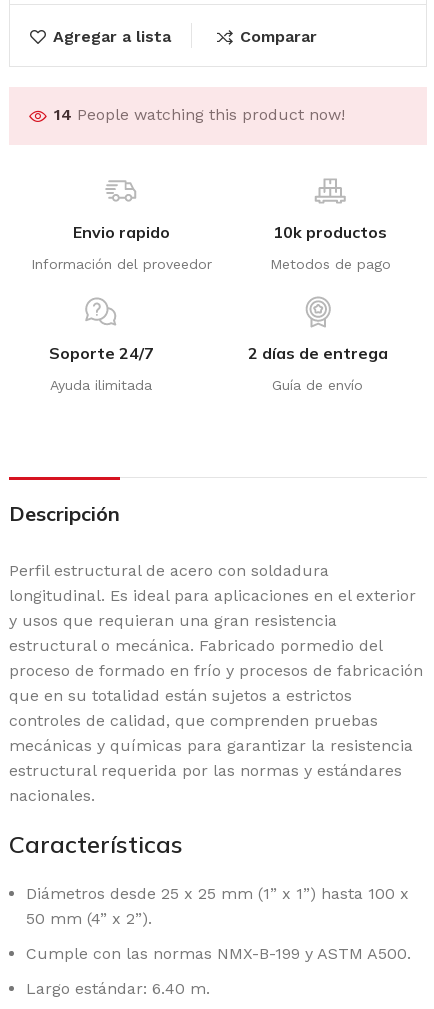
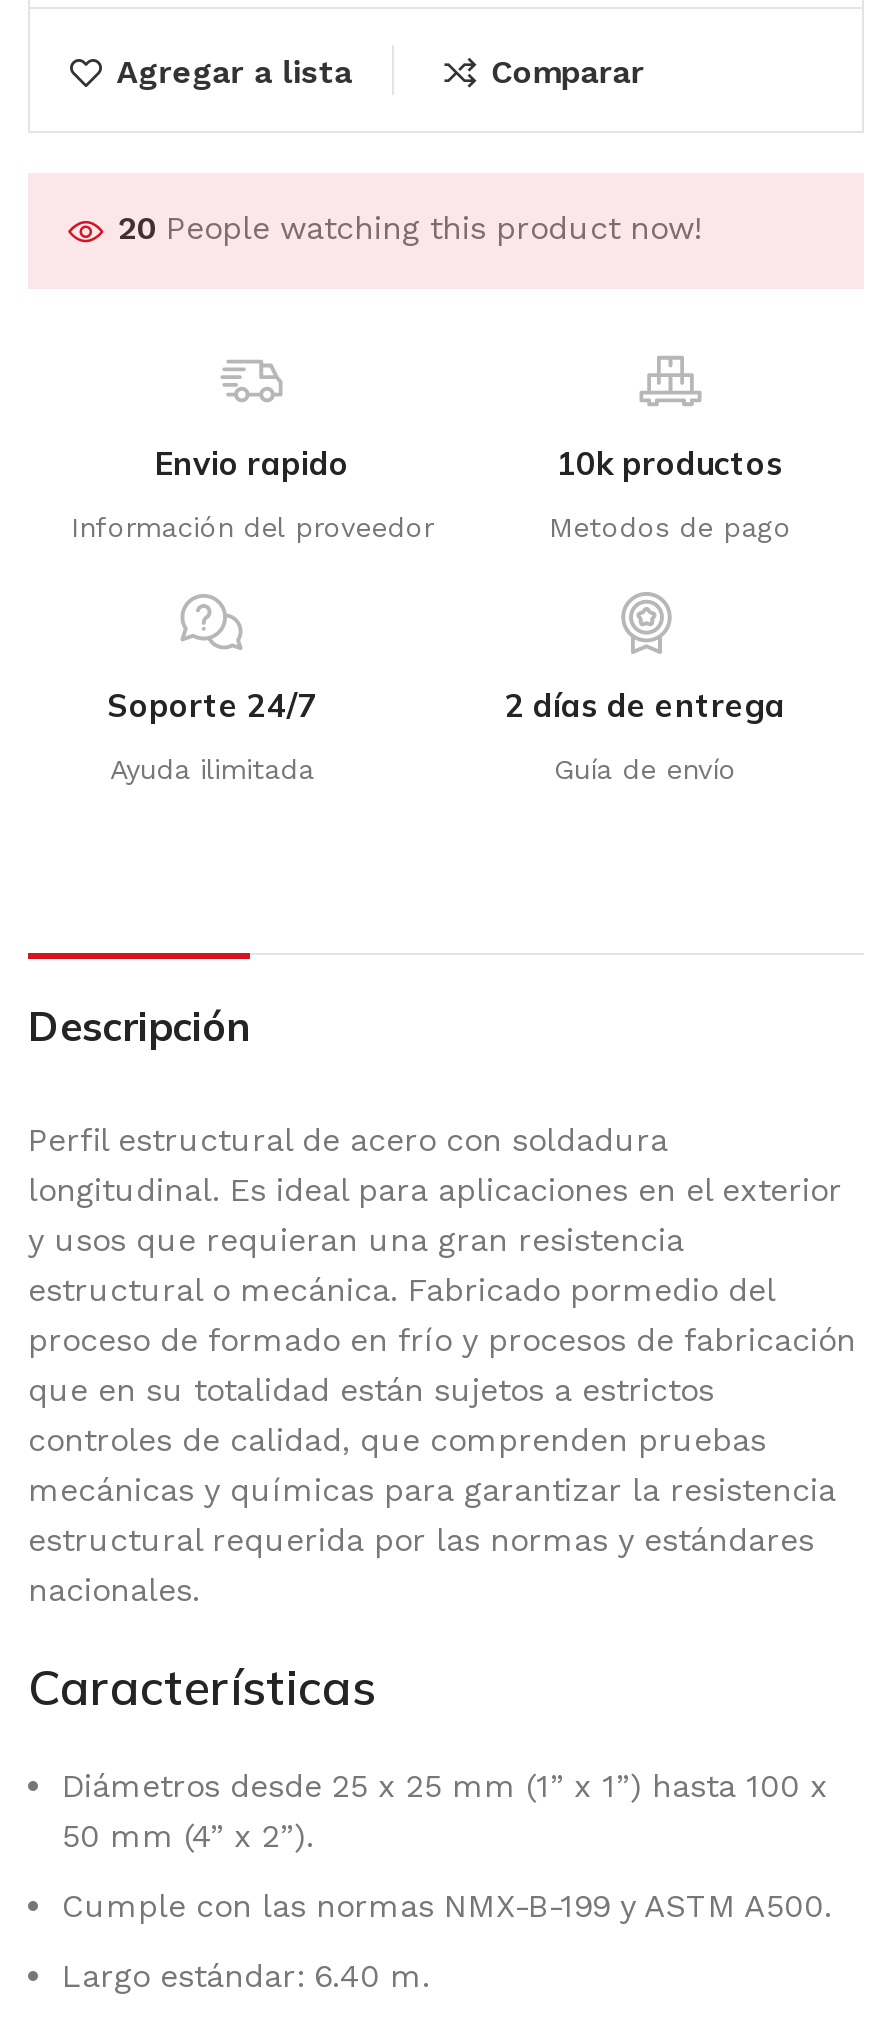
- 14 People watching this product now!
+ 20 People watching this product now!
